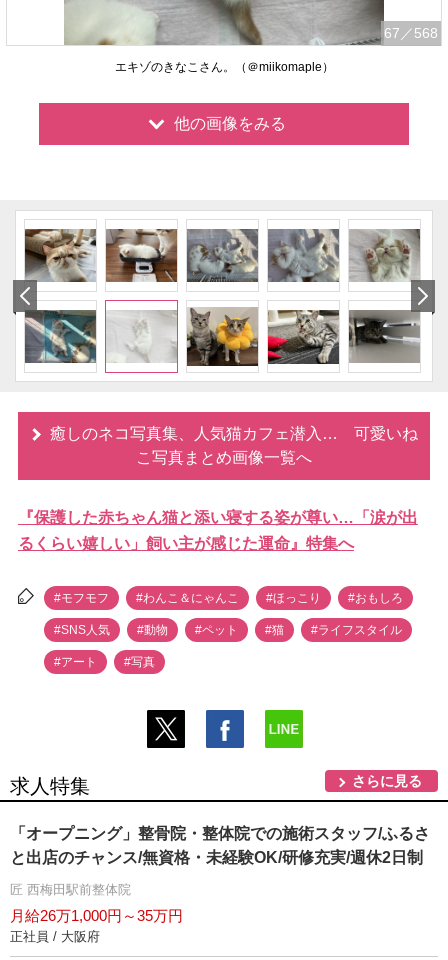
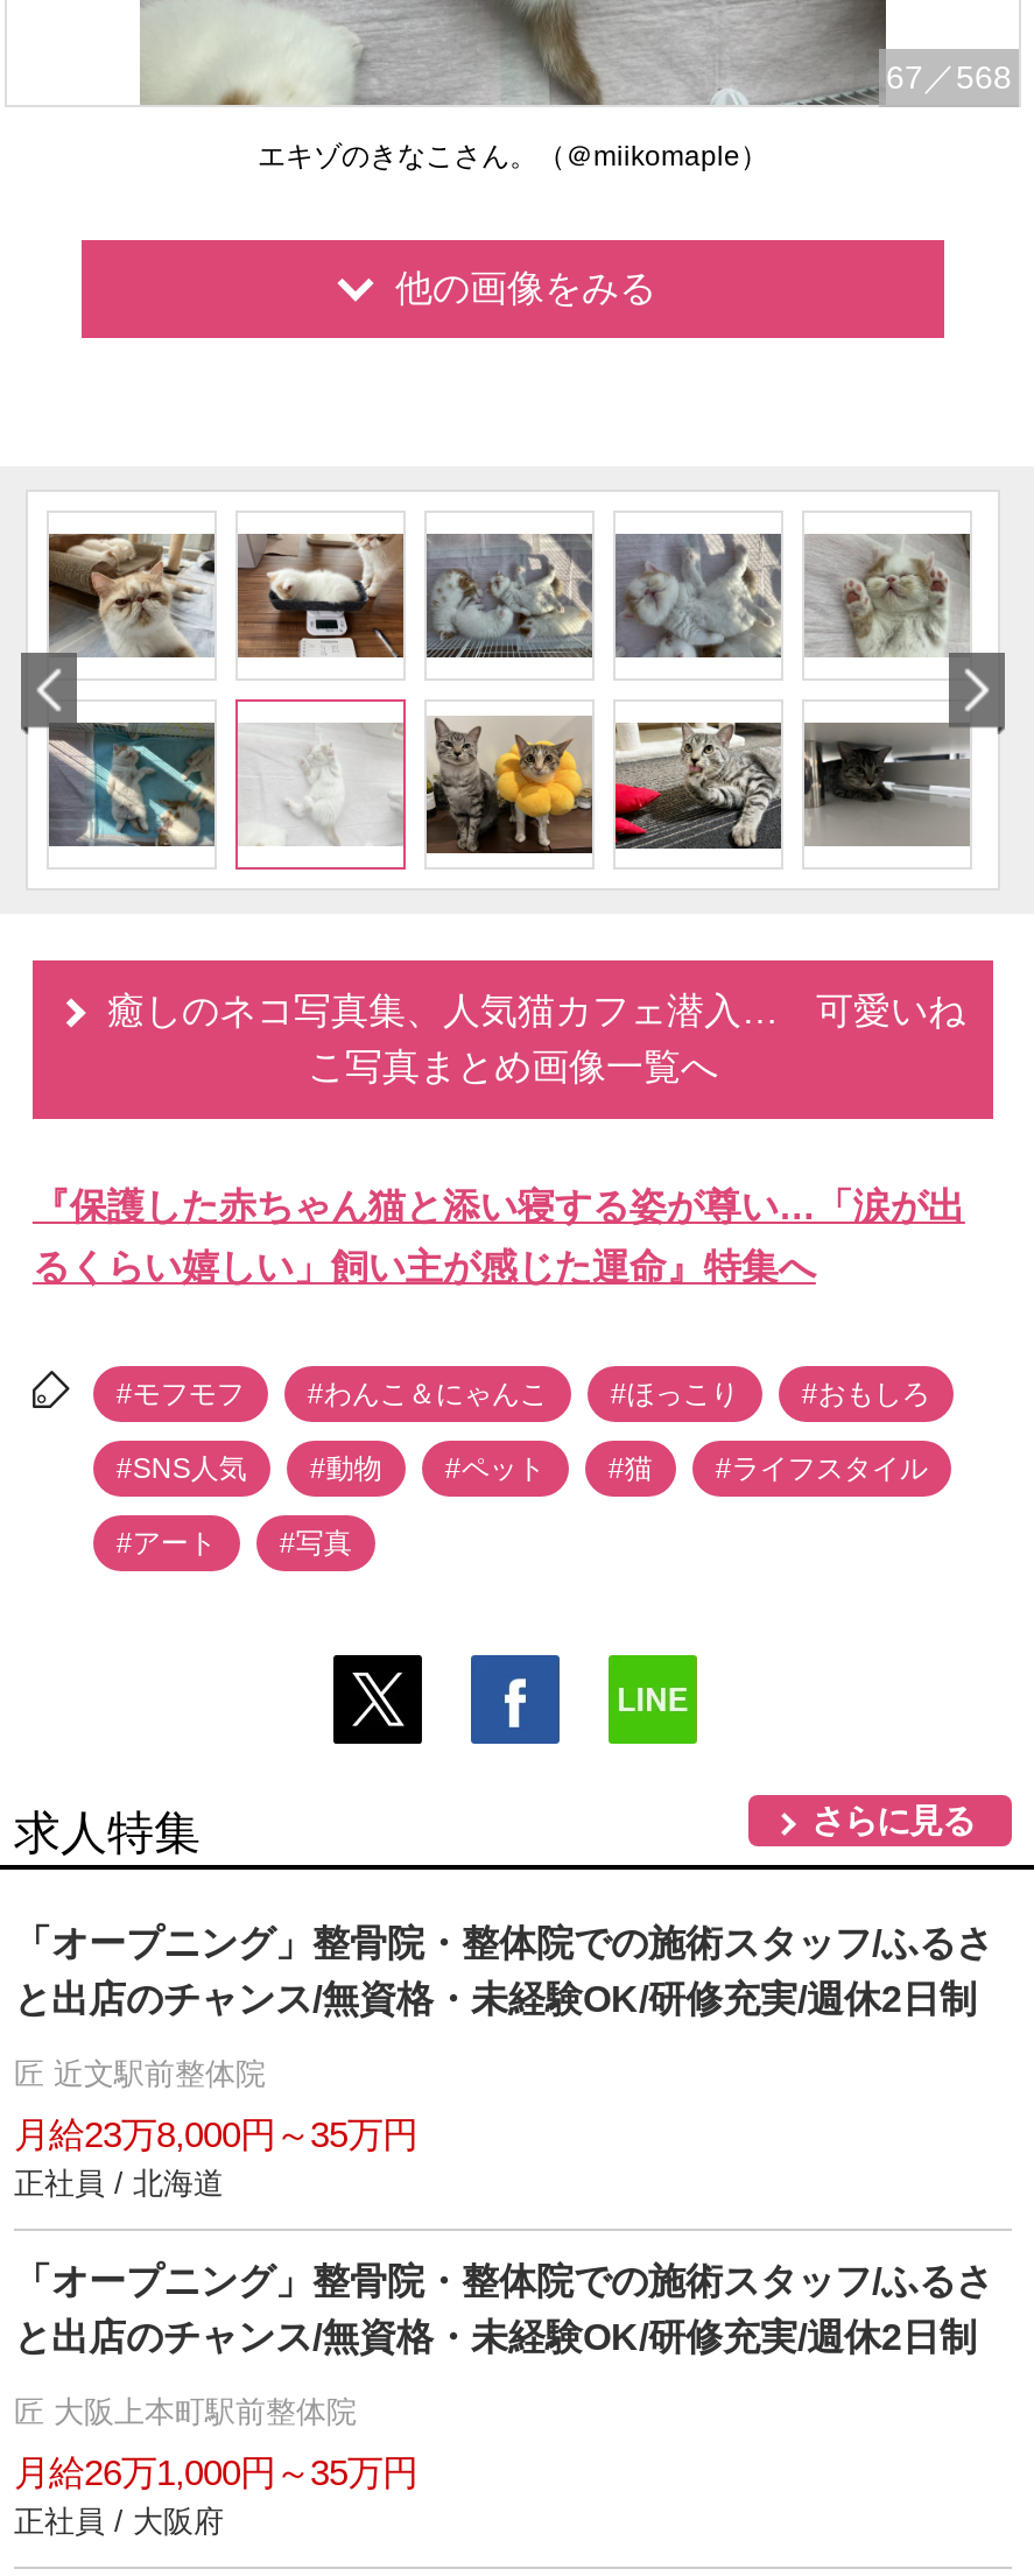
- 匠 西梅田駅前整体院
+ 匠 近文駅前整体院
+ 月給23万8,000円～35万円
+ 正社員 / 北海道
+ 「オープニング」整骨院・整体院での施術スタッフ/ふるさ
+ と出店のチャンス/無資格・未経験OK/研修充実/週休2日制
+ 匠 大阪上本町駅前整体院
